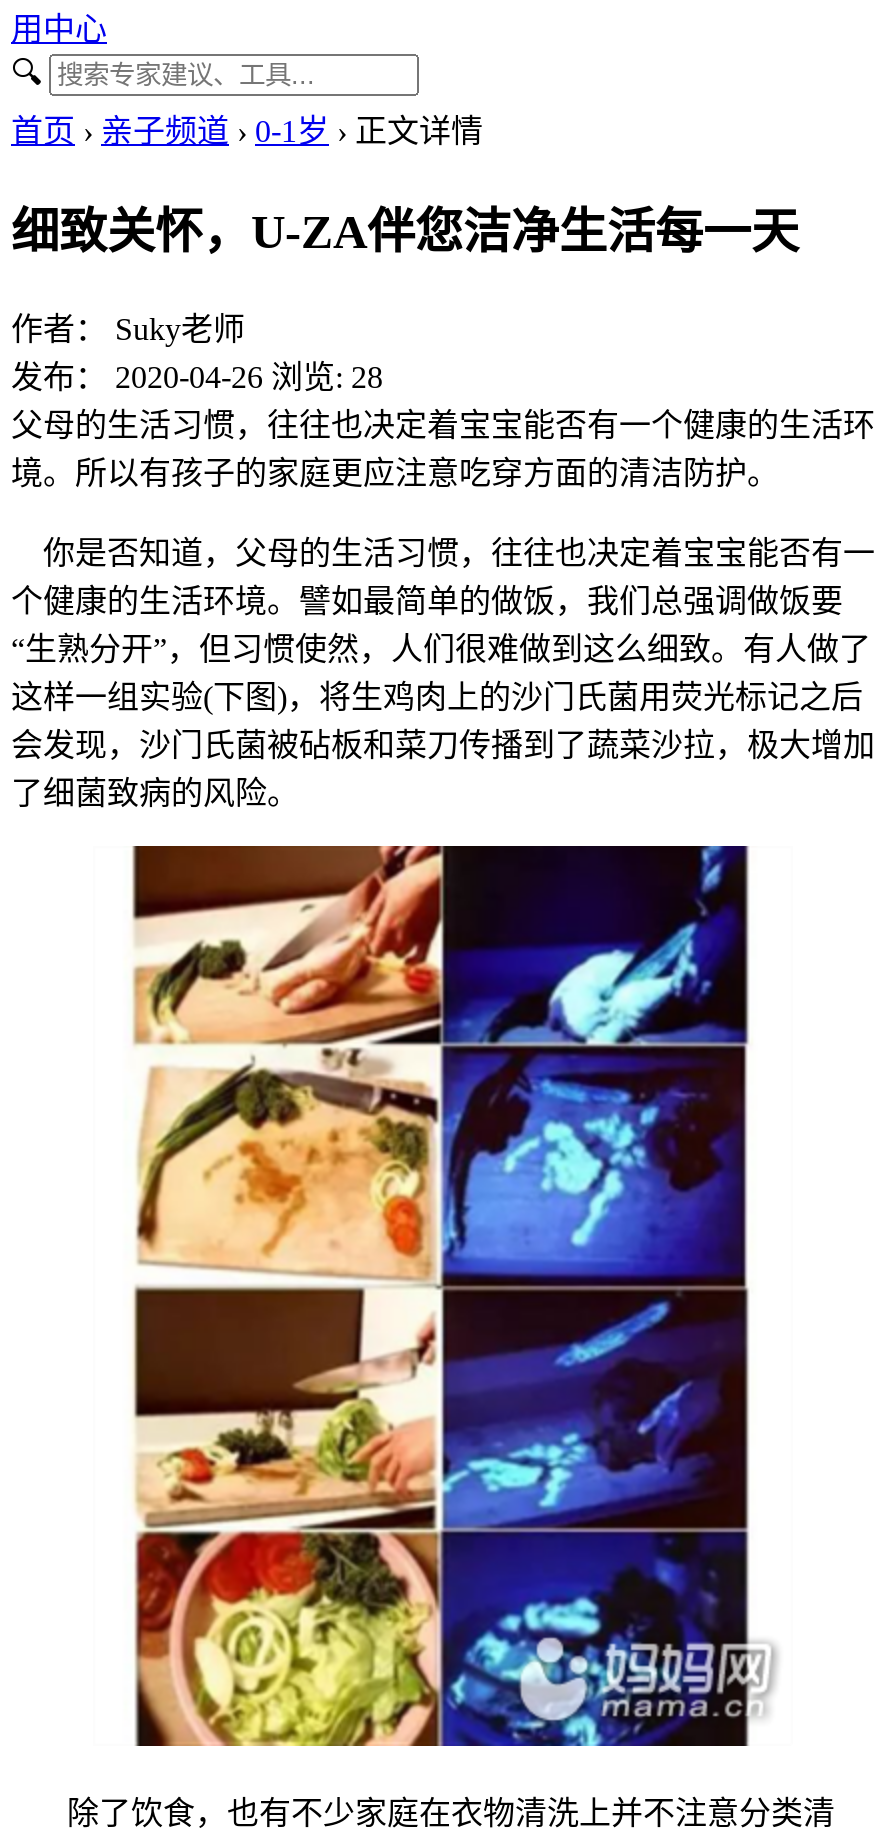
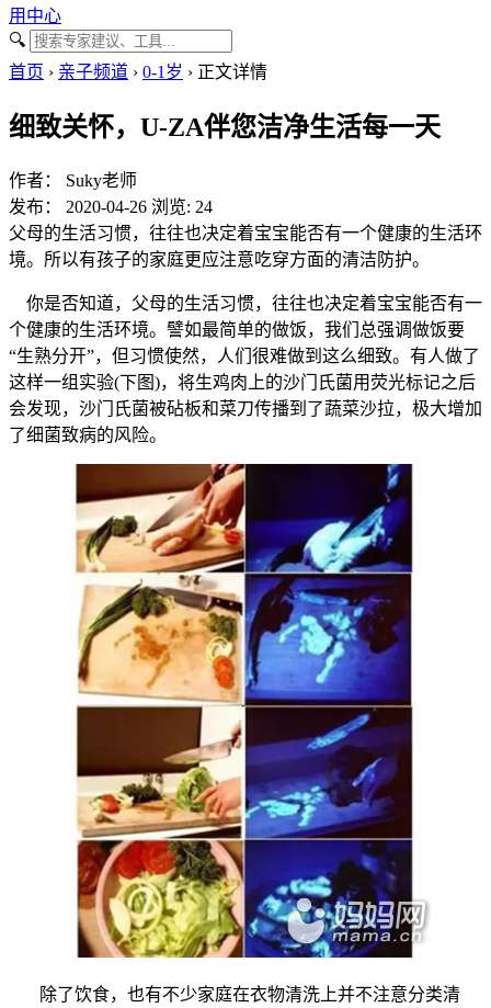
- 发布： 2020-04-26 浏览: 28
+ 发布： 2020-04-26 浏览: 24
